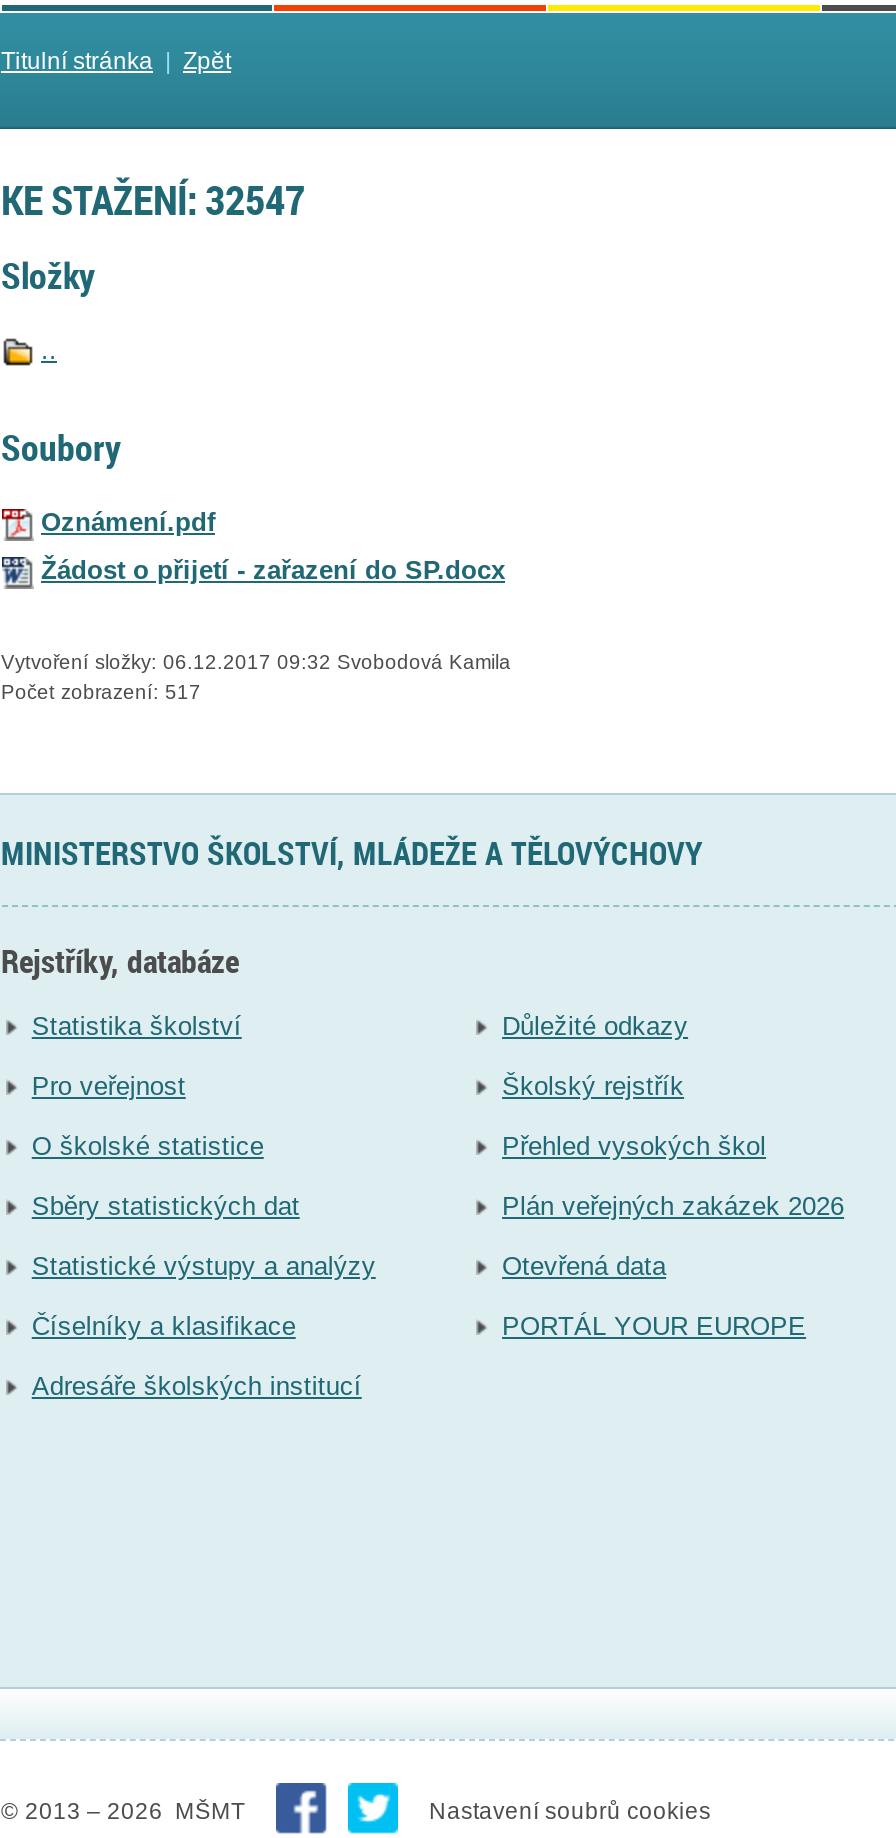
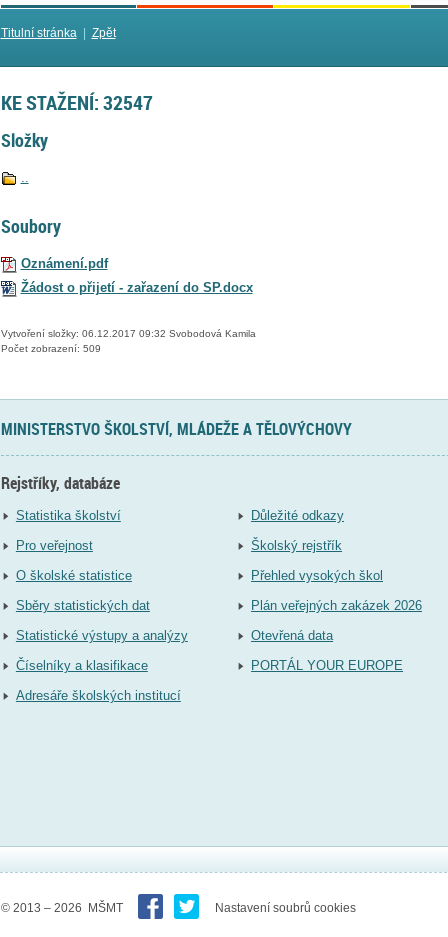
- Počet zobrazení: 517
+ Počet zobrazení: 509
